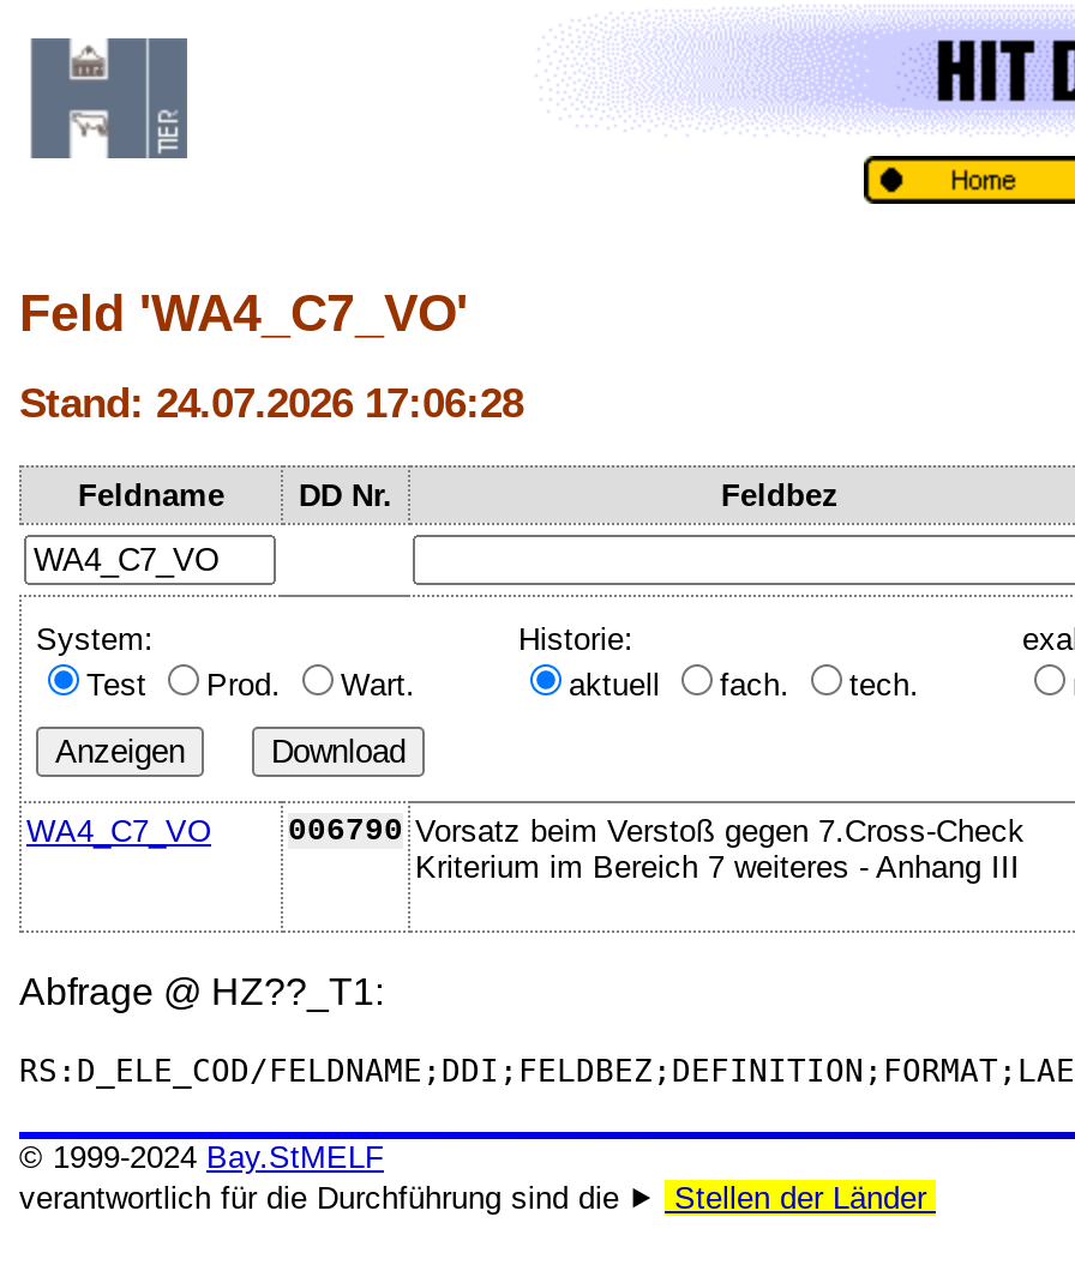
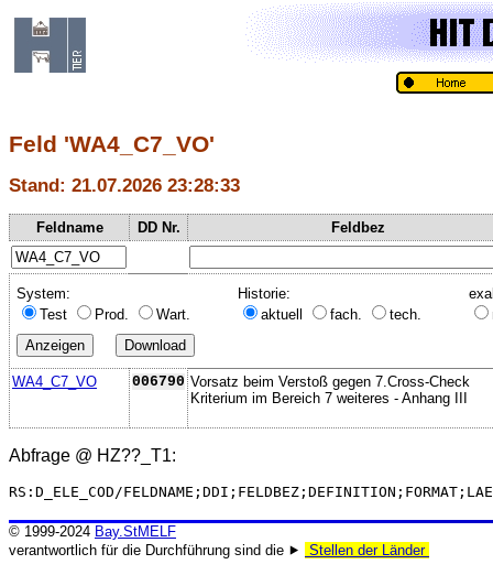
- Stand: 24.07.2026 17:06:28
+ Stand: 21.07.2026 23:28:33
